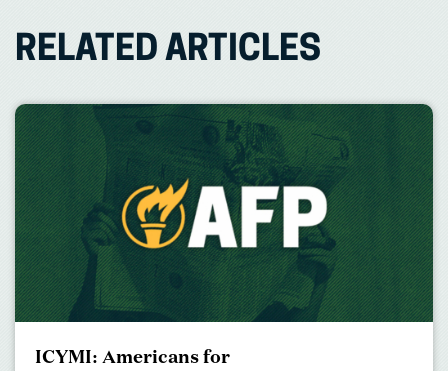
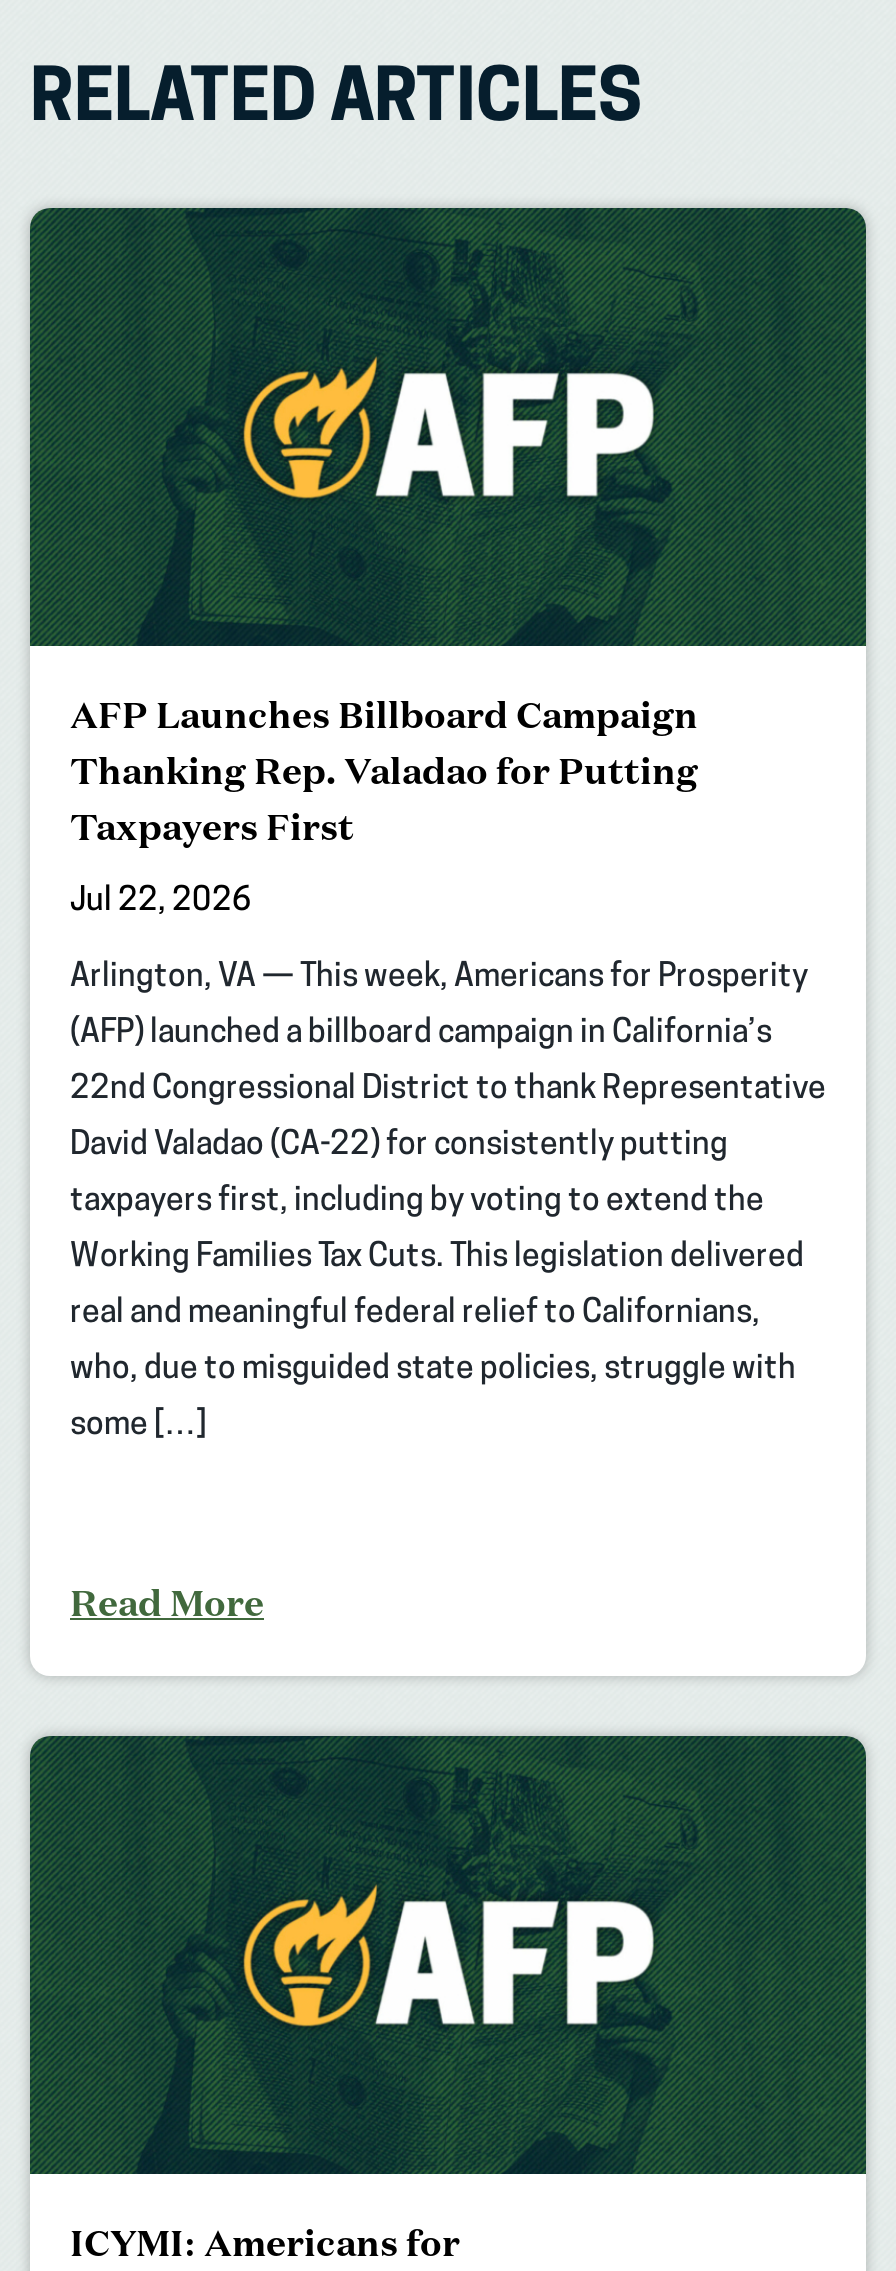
+ AFP Launches Billboard Campaign
+ Thanking Rep. Valadao for Putting
+ Taxpayers First
+ Jul 22, 2026
+ Arlington, VA — This week, Americans for Prosperity
+ (AFP) launched a billboard campaign in California’s
+ 22nd Congressional District to thank Representative
+ David Valadao (CA-22) for consistently putting
+ taxpayers first, including by voting to extend the
+ Working Families Tax Cuts. This legislation delivered
+ real and meaningful federal relief to Californians,
+ who, due to misguided state policies, struggle with
+ some […]

+ Read More
